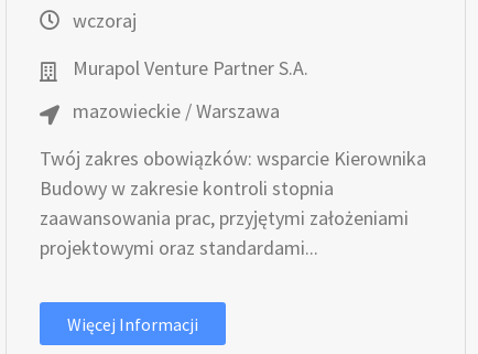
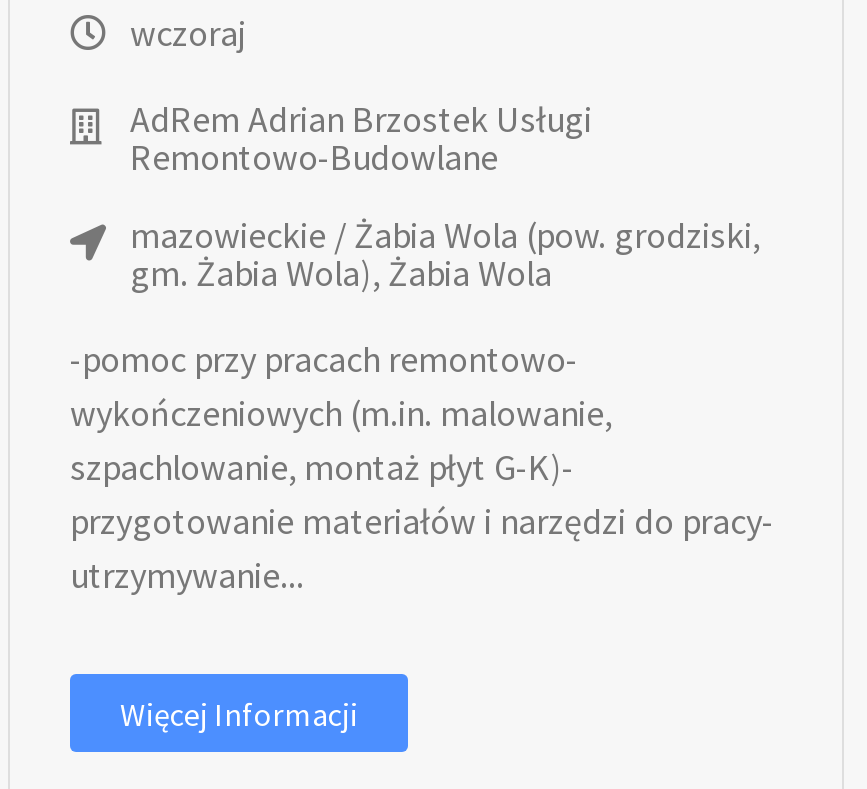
- Murapol Venture Partner S.A.
+ AdRem Adrian Brzostek Usługi
+ Remontowo-Budowlane

- mazowieckie / Warszawa
+ mazowieckie / Żabia Wola (pow. grodziski,
+ gm. Żabia Wola), Żabia Wola

- Twój zakres obowiązków: wsparcie Kierownika
- Budowy w zakresie kontroli stopnia
- zaawansowania prac, przyjętymi założeniami
- projektowymi oraz standardami...
+ -pomoc przy pracach remontowo-
+ wykończeniowych (m.in. malowanie,
+ szpachlowanie, montaż płyt G-K)-
+ przygotowanie materiałów i narzędzi do pracy-
+ utrzymywanie...
